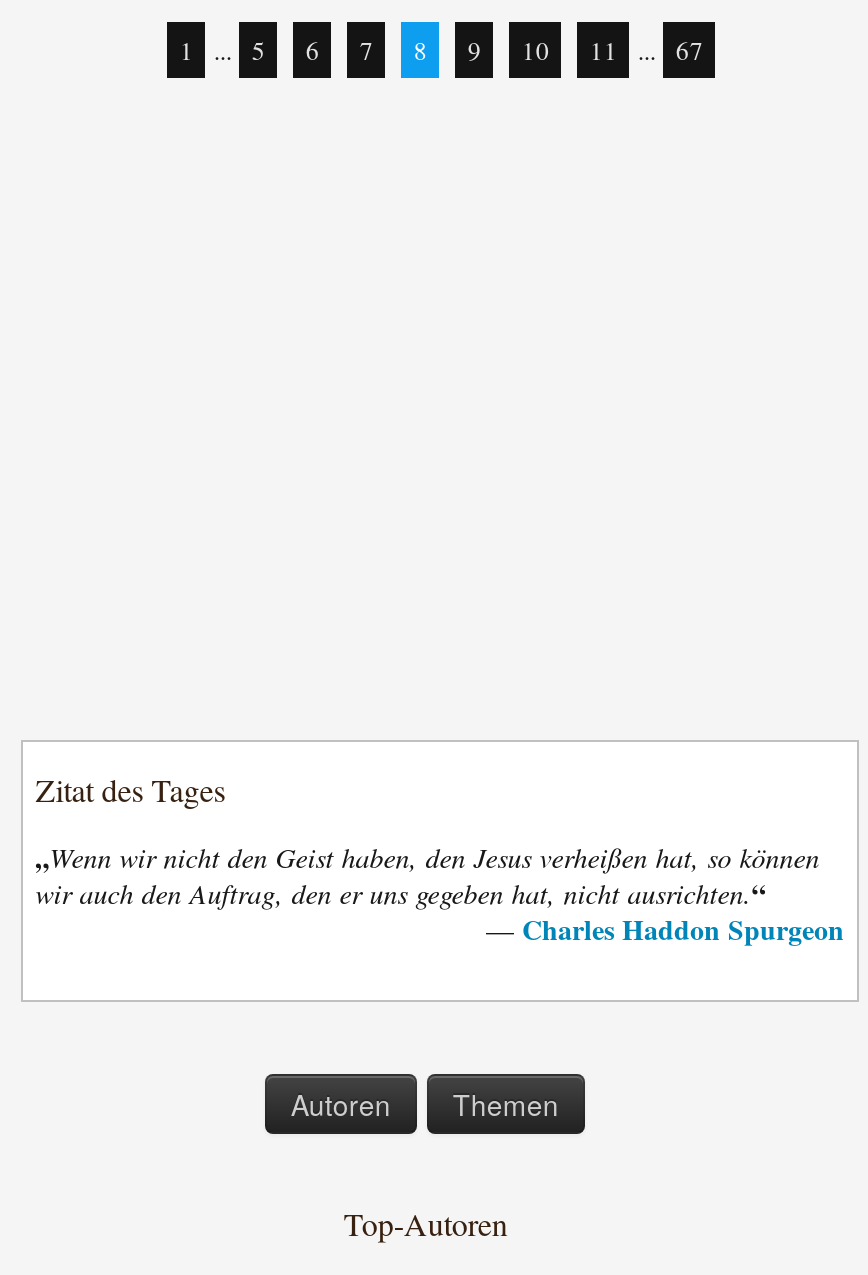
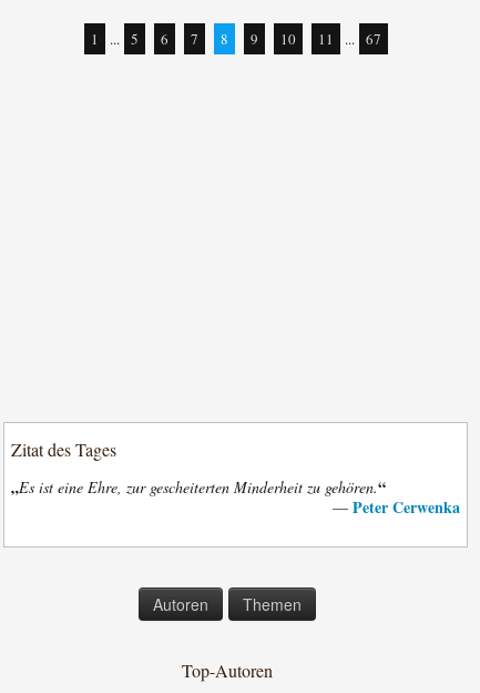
- „Wenn wir nicht den Geist haben, den Jesus verheißen hat, so können
- wir auch den Auftrag, den er uns gegeben hat, nicht ausrichten.“
- — Charles Haddon Spurgeon
+ „Es ist eine Ehre, zur gescheiterten Minderheit zu gehören.“
+ — Peter Cerwenka
